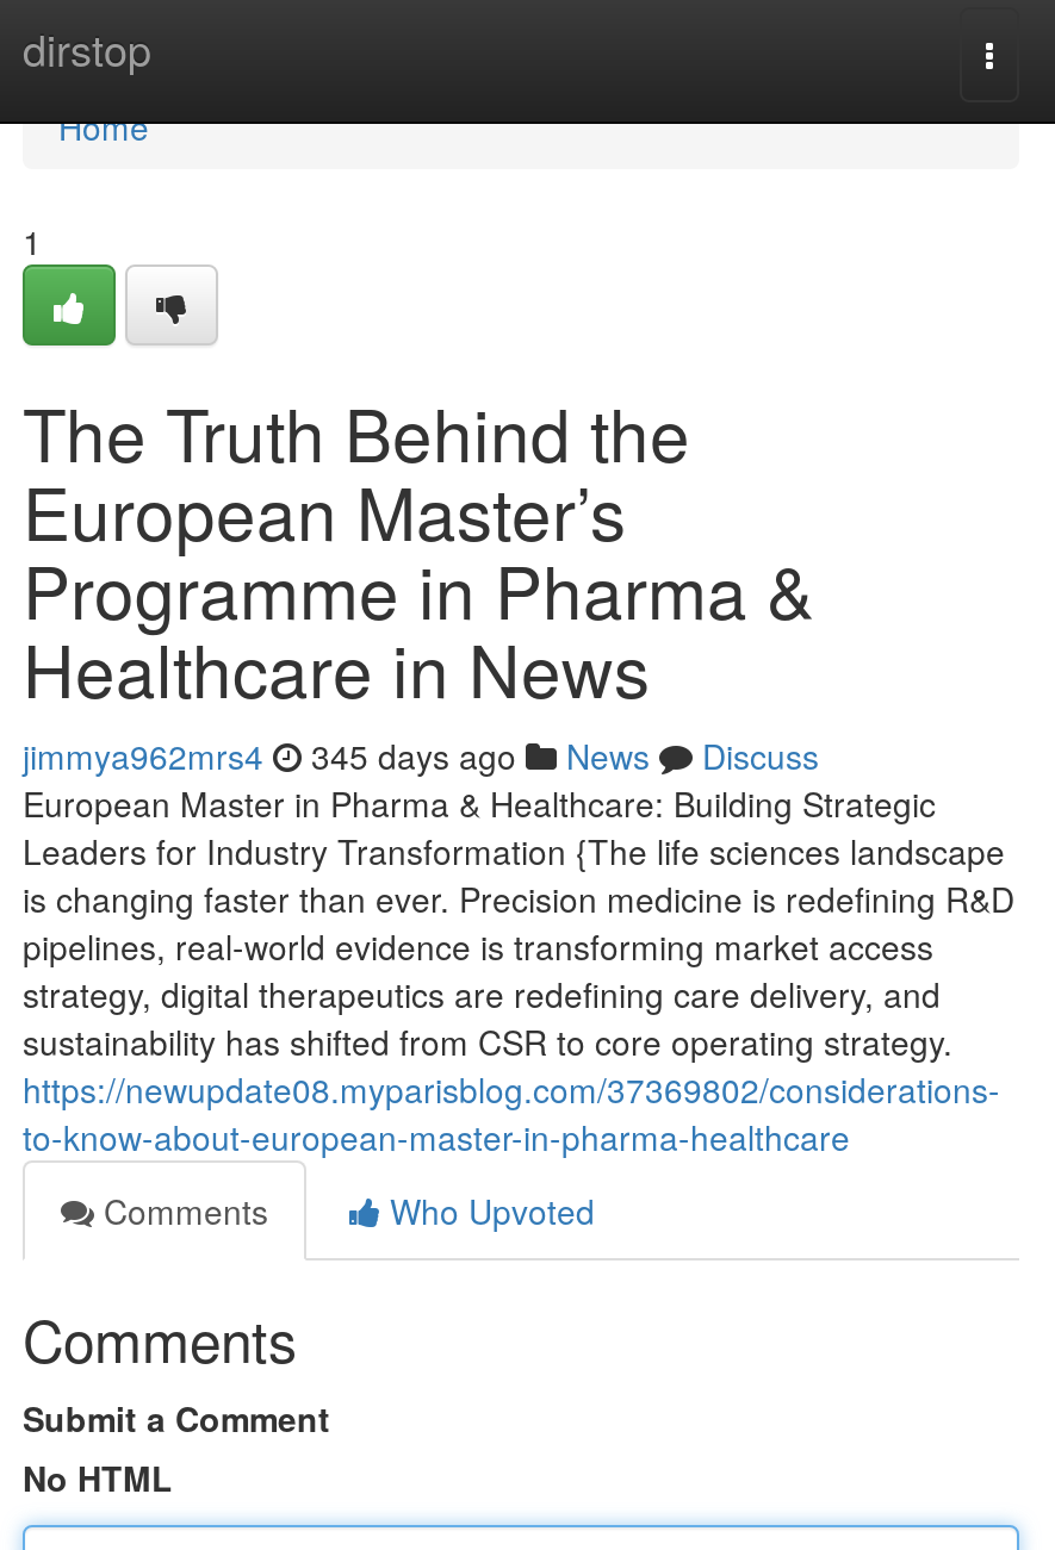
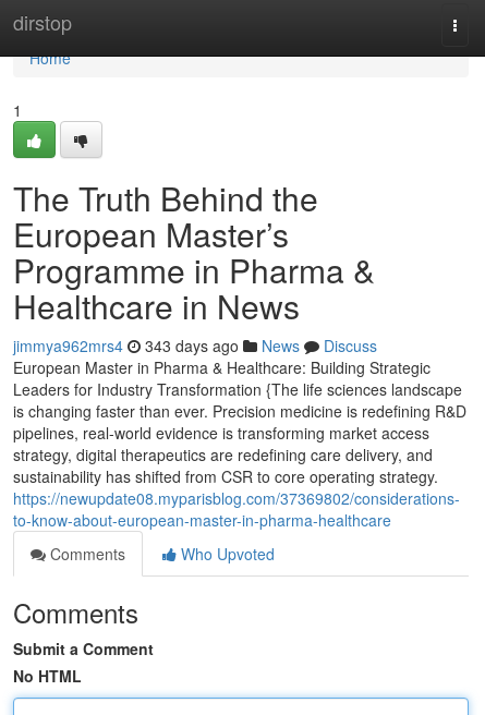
- jimmya962mrs4 345 days ago News Discuss
+ jimmya962mrs4 343 days ago News Discuss
